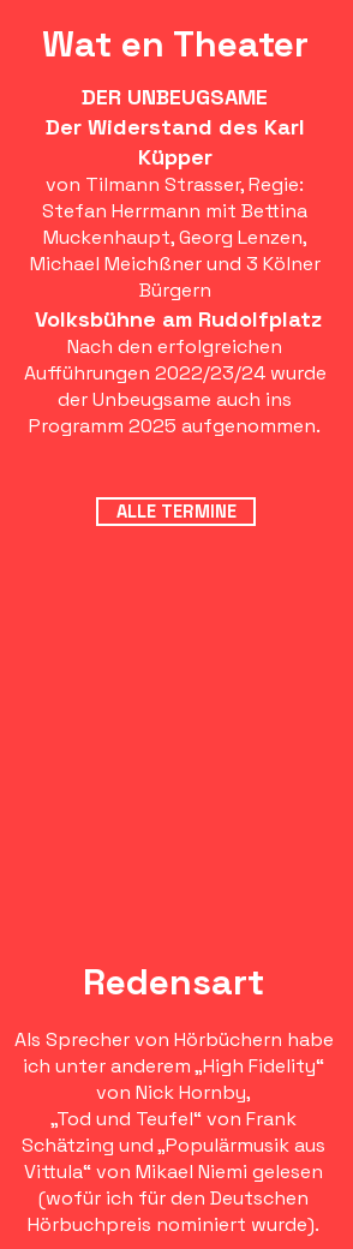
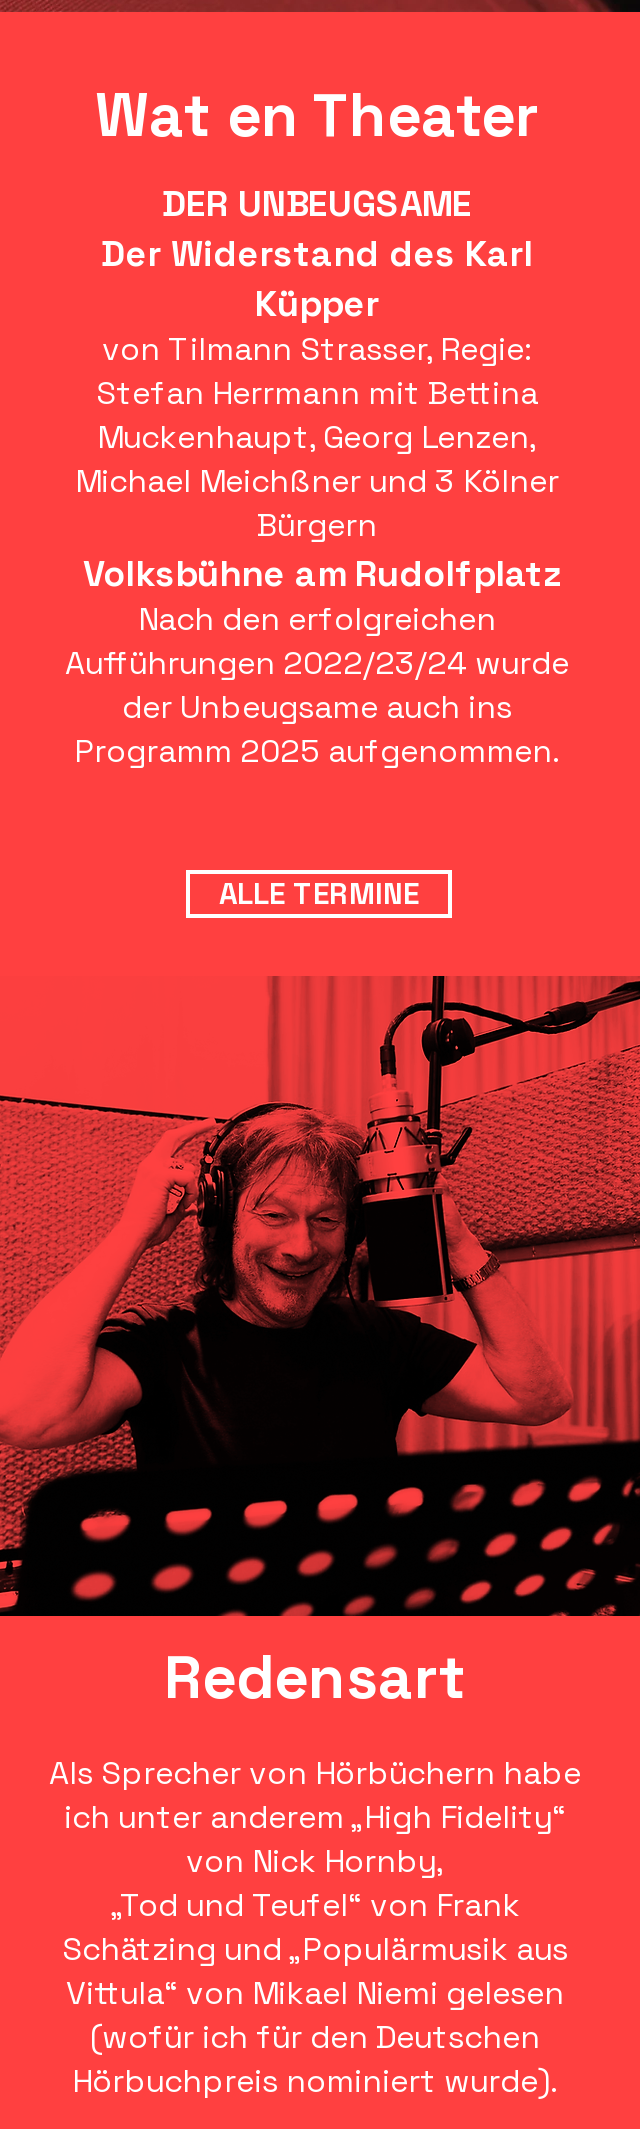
+ [image]
